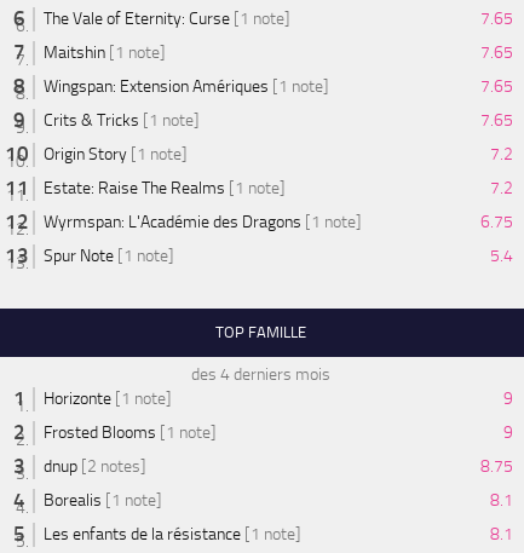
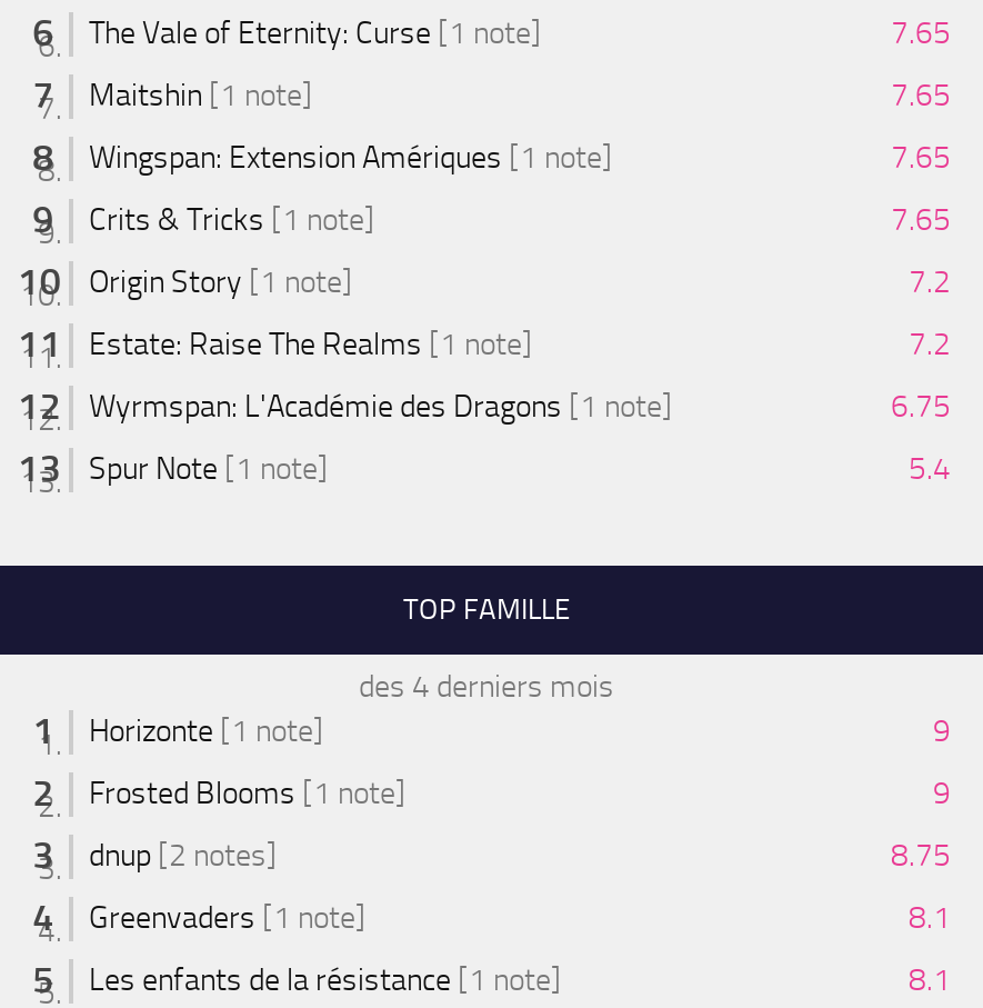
- Borealis [1 note]
+ Greenvaders [1 note]
